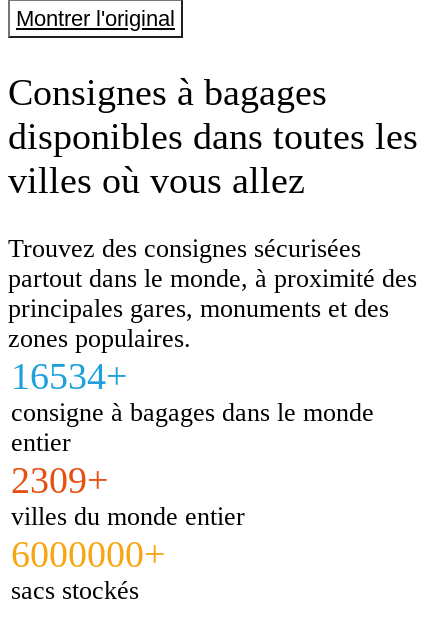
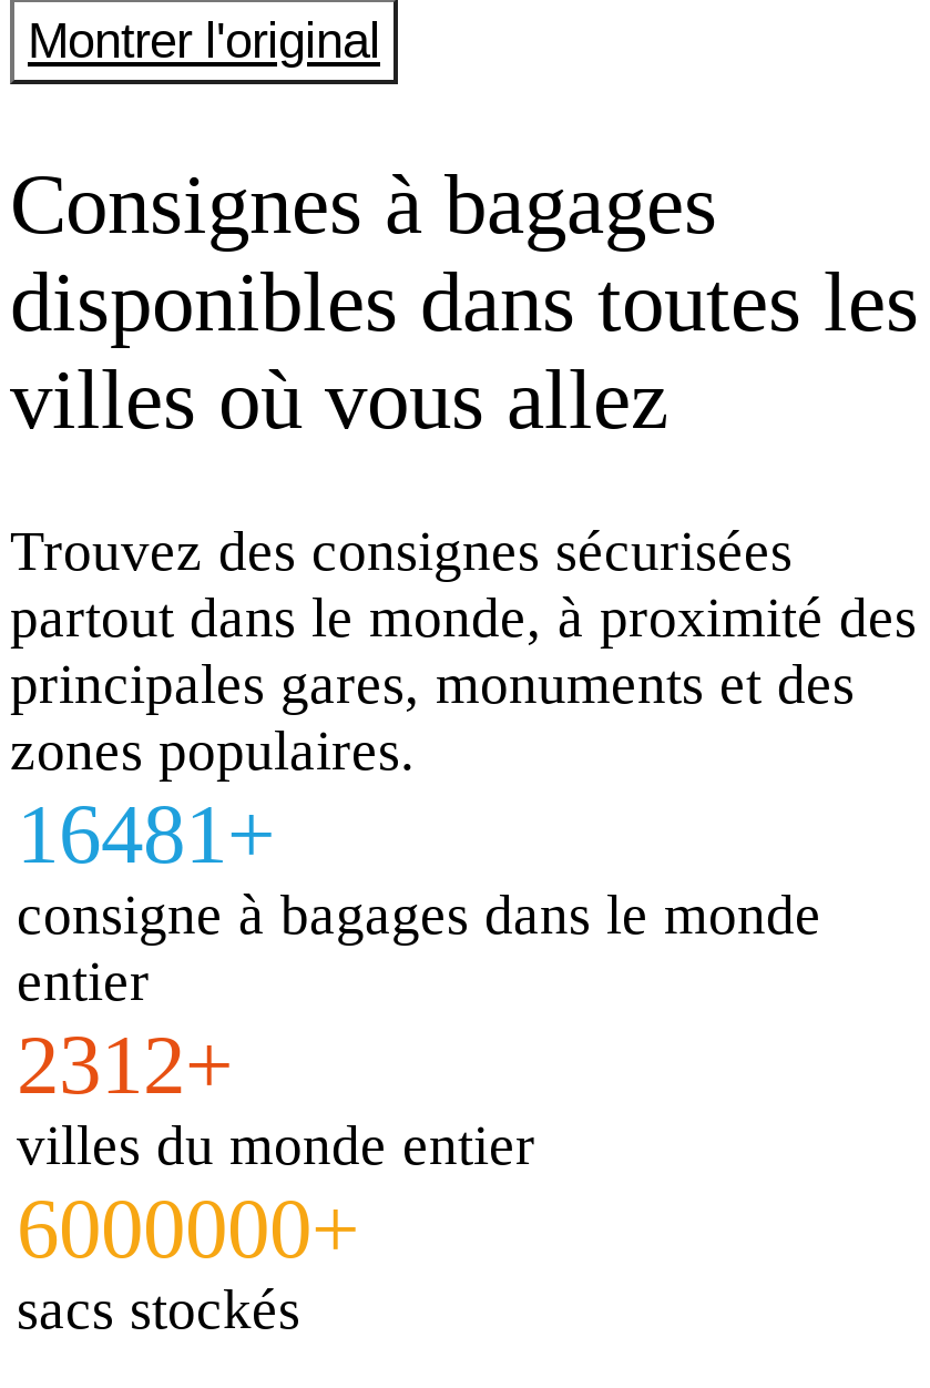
- 16534+
+ 16481+

- 2309+
+ 2312+
